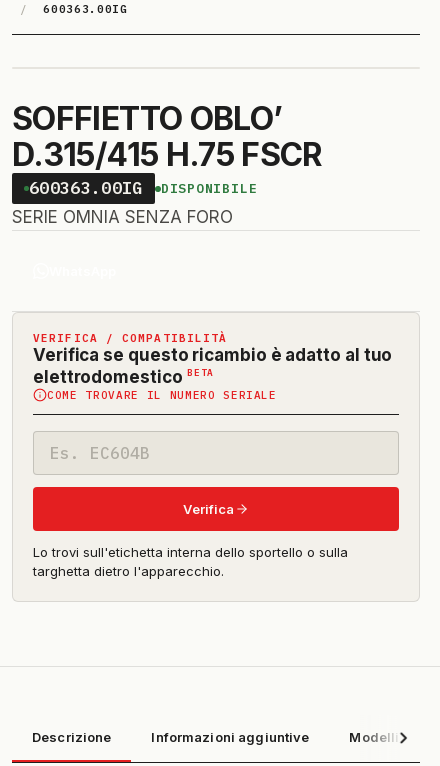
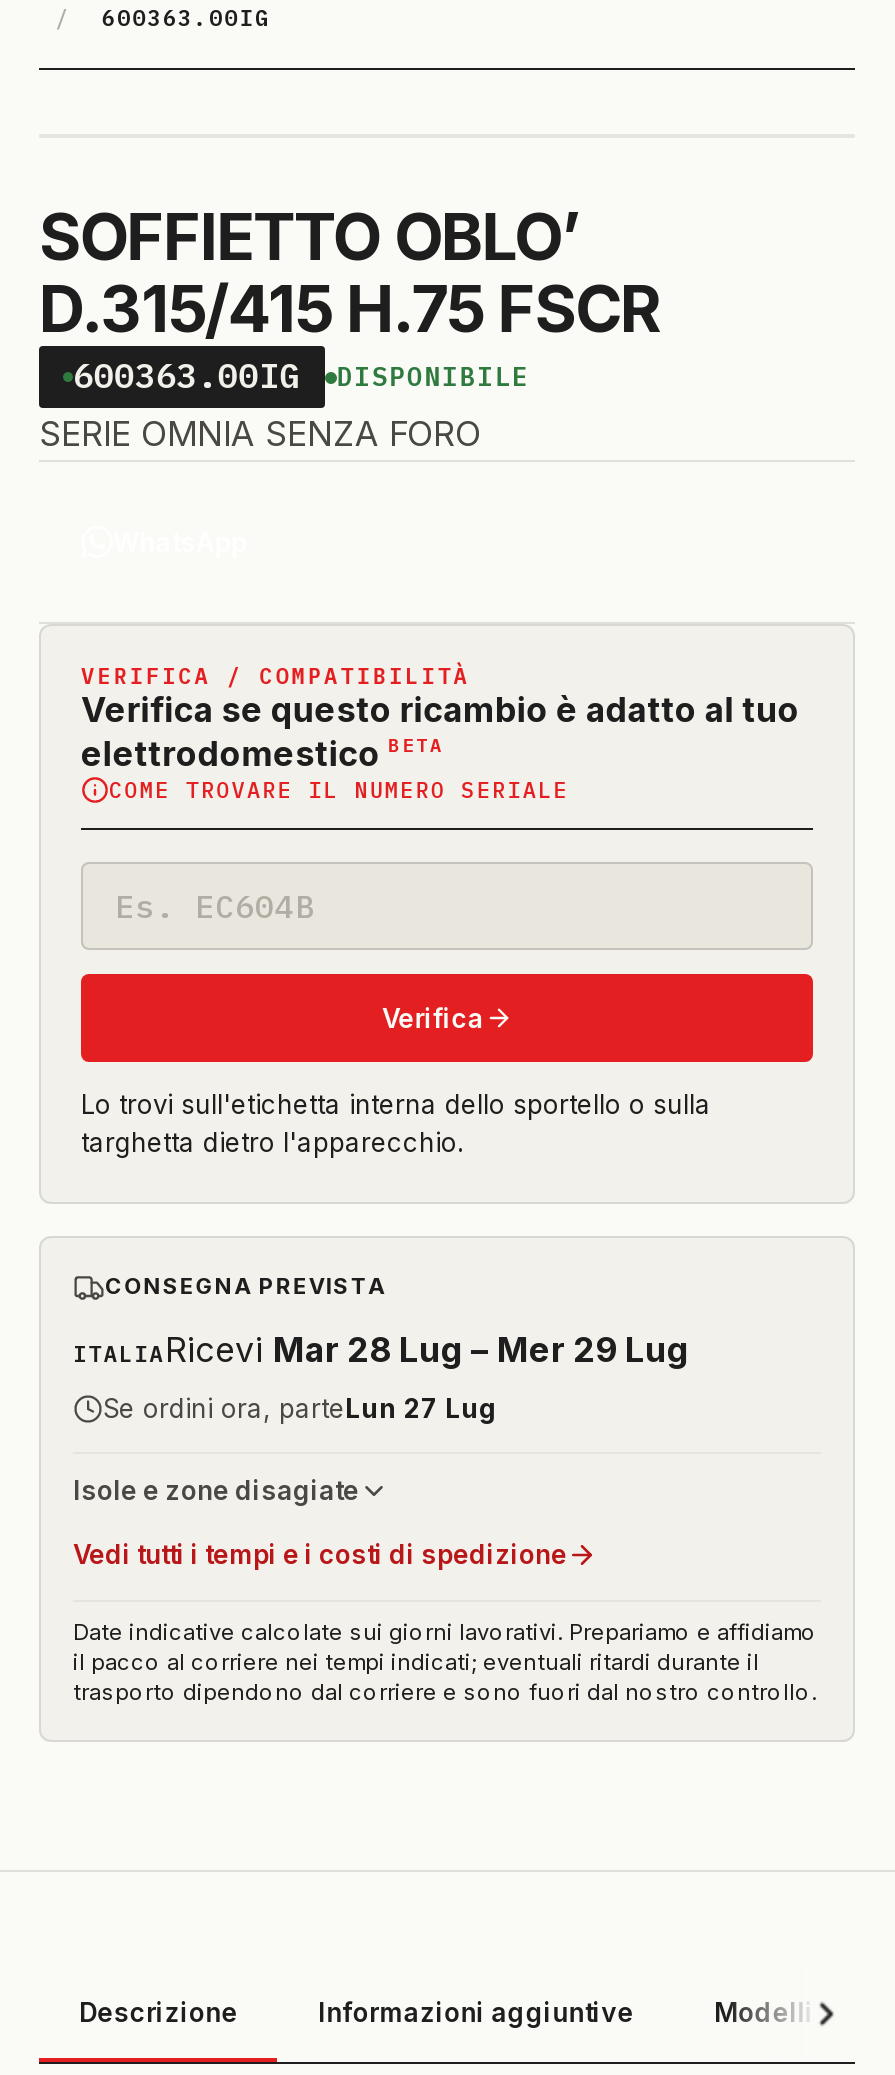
+ CONSEGNA PREVISTA
+ ITALIARicevi Mar 28 Lug – Mer 29 Lug
+ Se ordini ora, parteLun 27 Lug
+ Isole e zone disagiate
+ Vedi tutti i tempi e i costi di spedizione
+ Date indicative calcolate sui giorni lavorativi. Prepariamo e affidiamo
+ il pacco al corriere nei tempi indicati; eventuali ritardi durante il
+ trasporto dipendono dal corriere e sono fuori dal nostro controllo.
